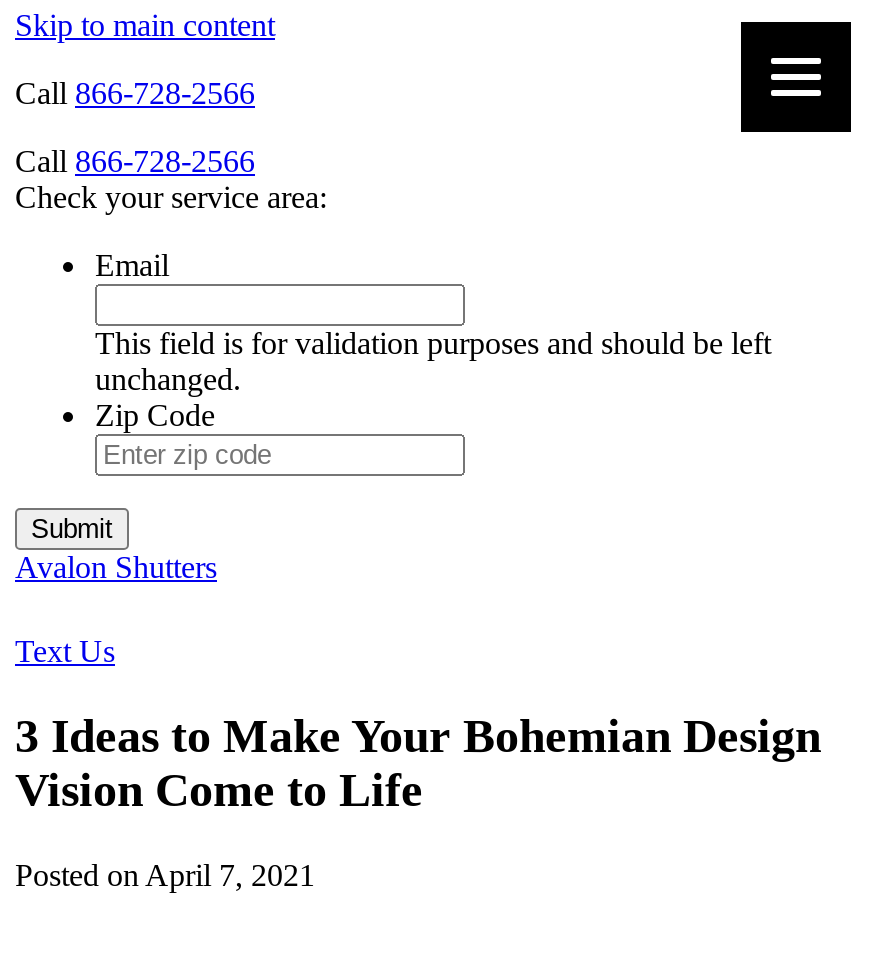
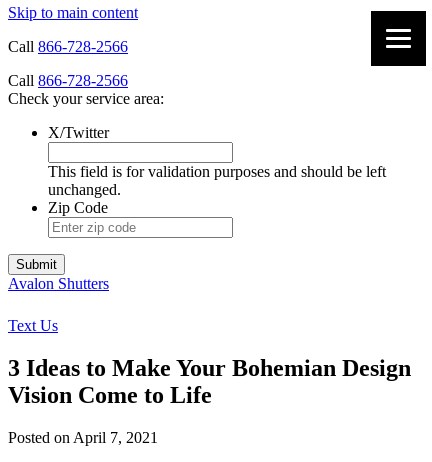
- Email
+ X/Twitter
